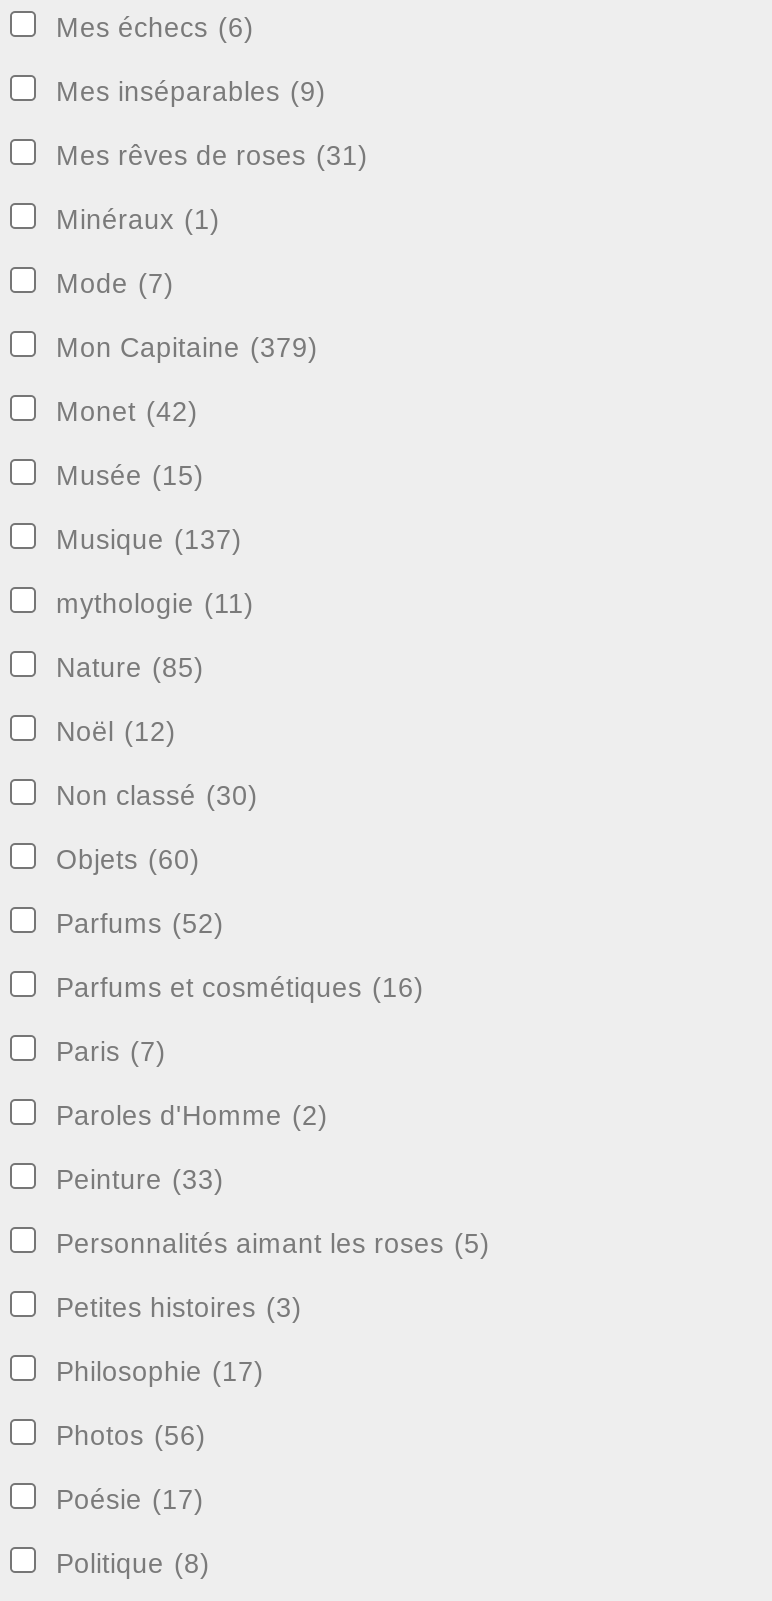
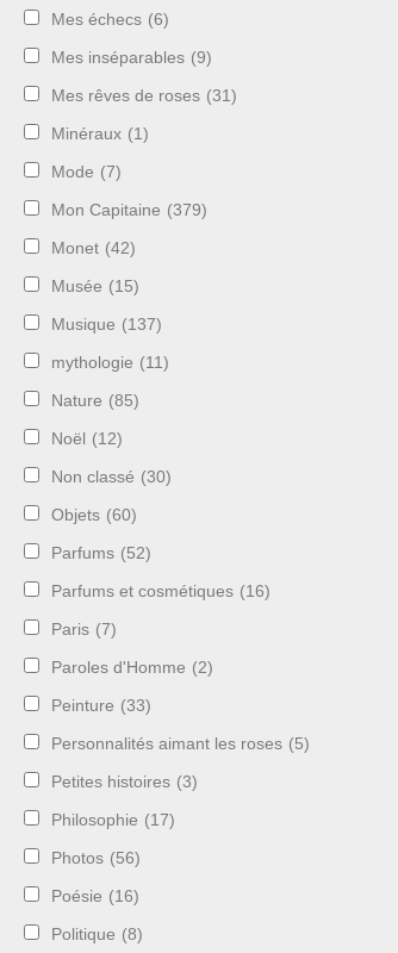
- Poésie (17)
+ Poésie (16)
